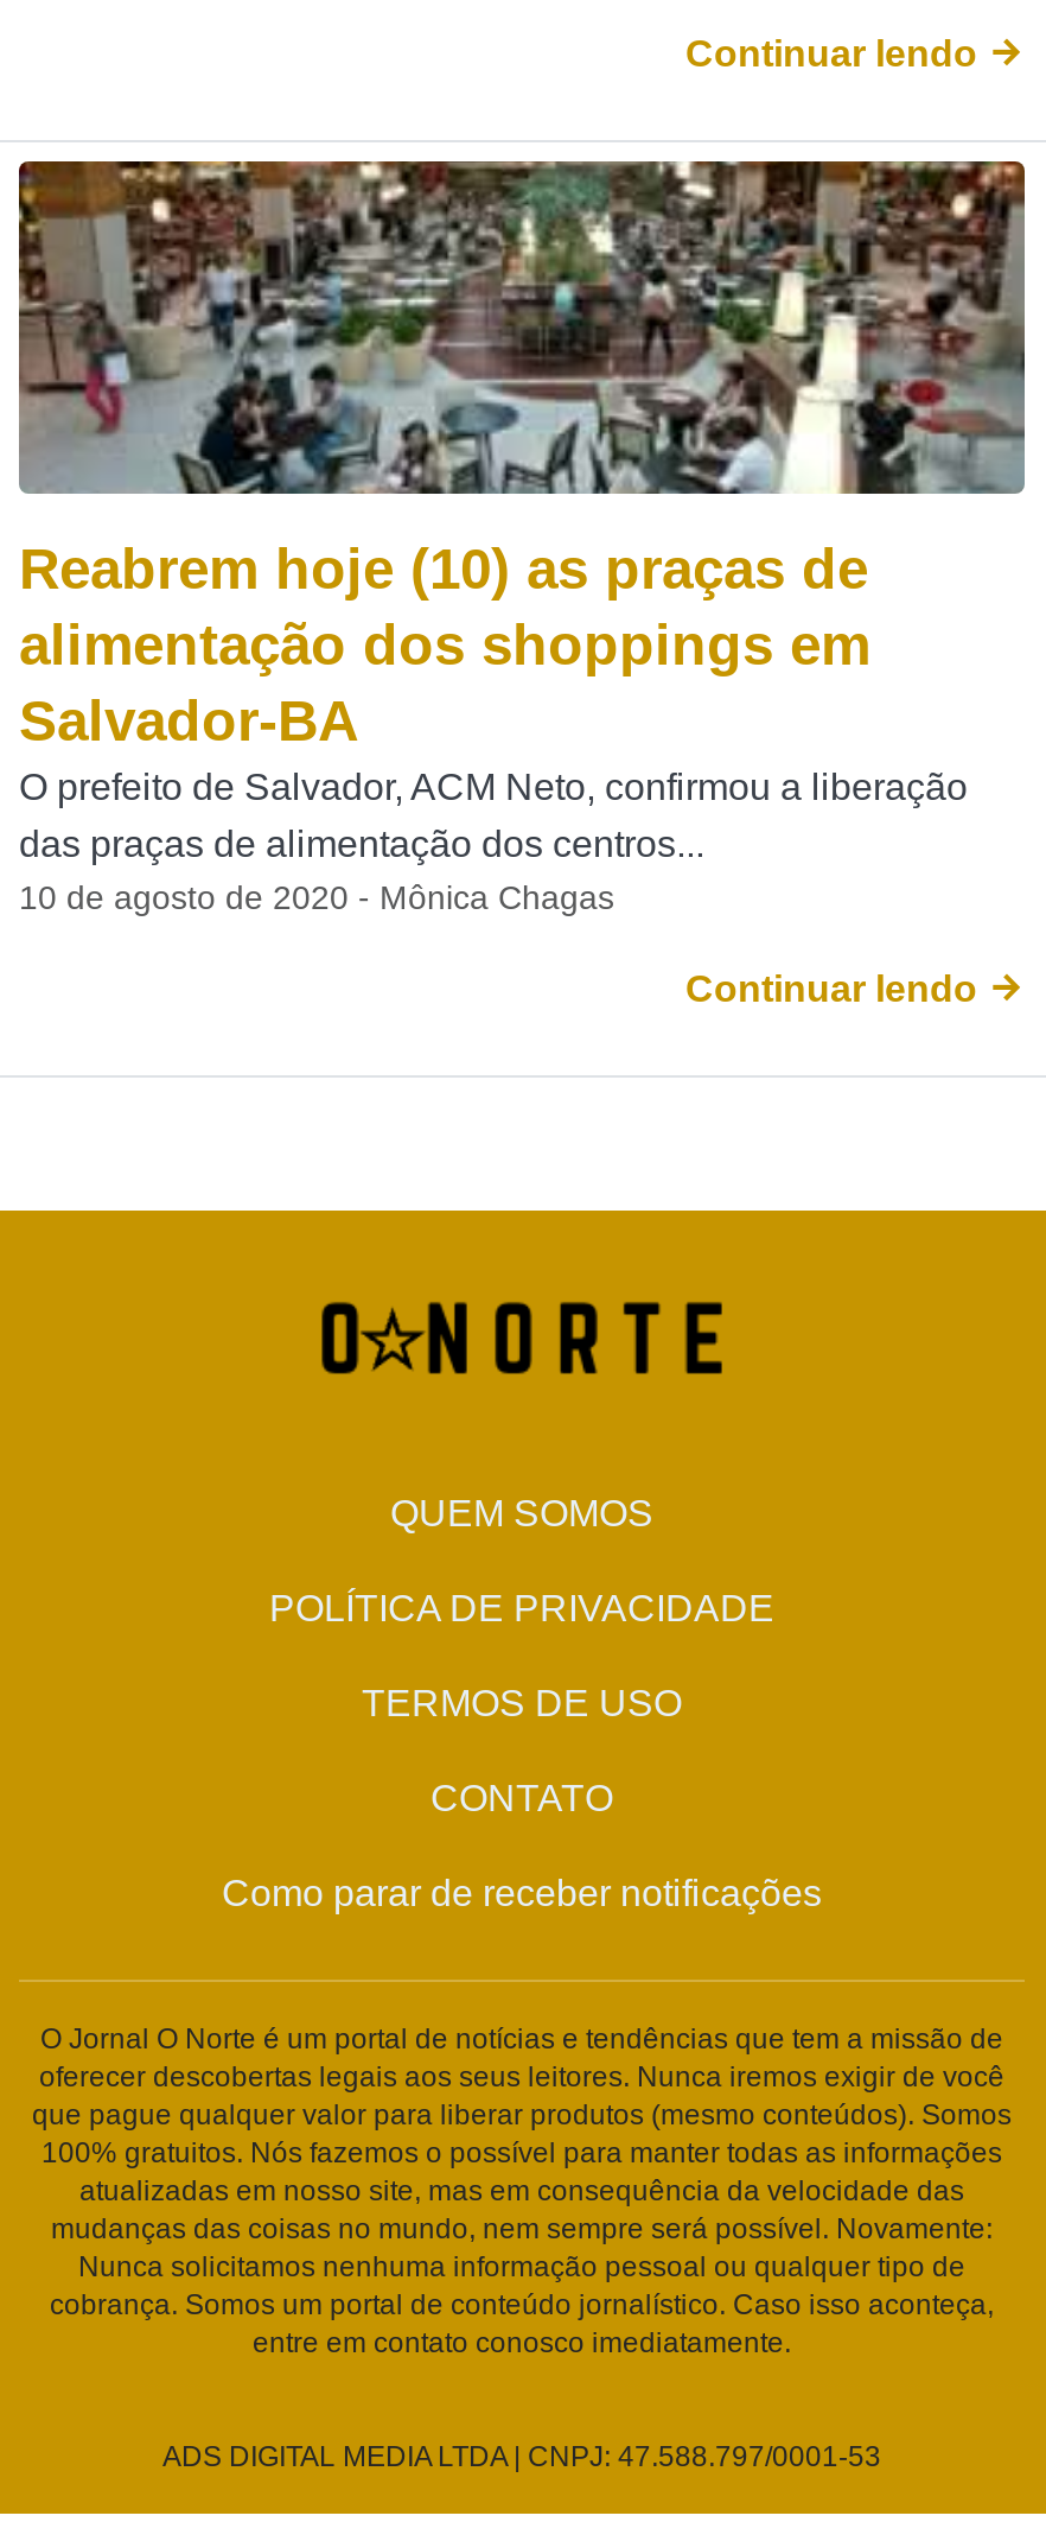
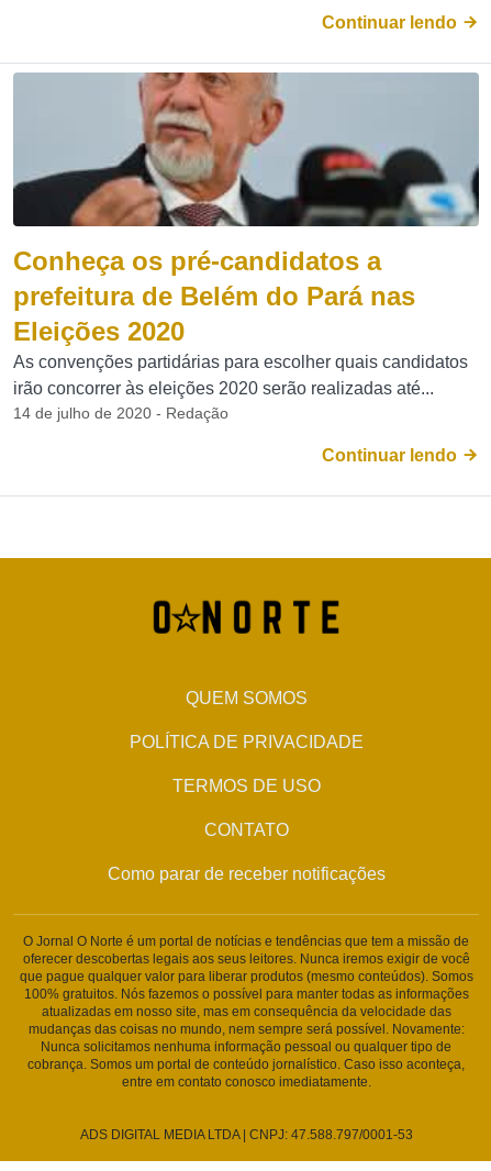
- [image]
- Reabrem hoje (10) as praças de
- alimentação dos shoppings em
- Salvador-BA
- O prefeito de Salvador, ACM Neto, confirmou a liberação
- das praças de alimentação dos centros...
- 10 de agosto de 2020 - Mônica Chagas
+ [image]
+ Conheça os pré-candidatos a
+ prefeitura de Belém do Pará nas
+ Eleições 2020
+ As convenções partidárias para escolher quais candidatos
+ irão concorrer às eleições 2020 serão realizadas até...
+ 14 de julho de 2020 - Redação
